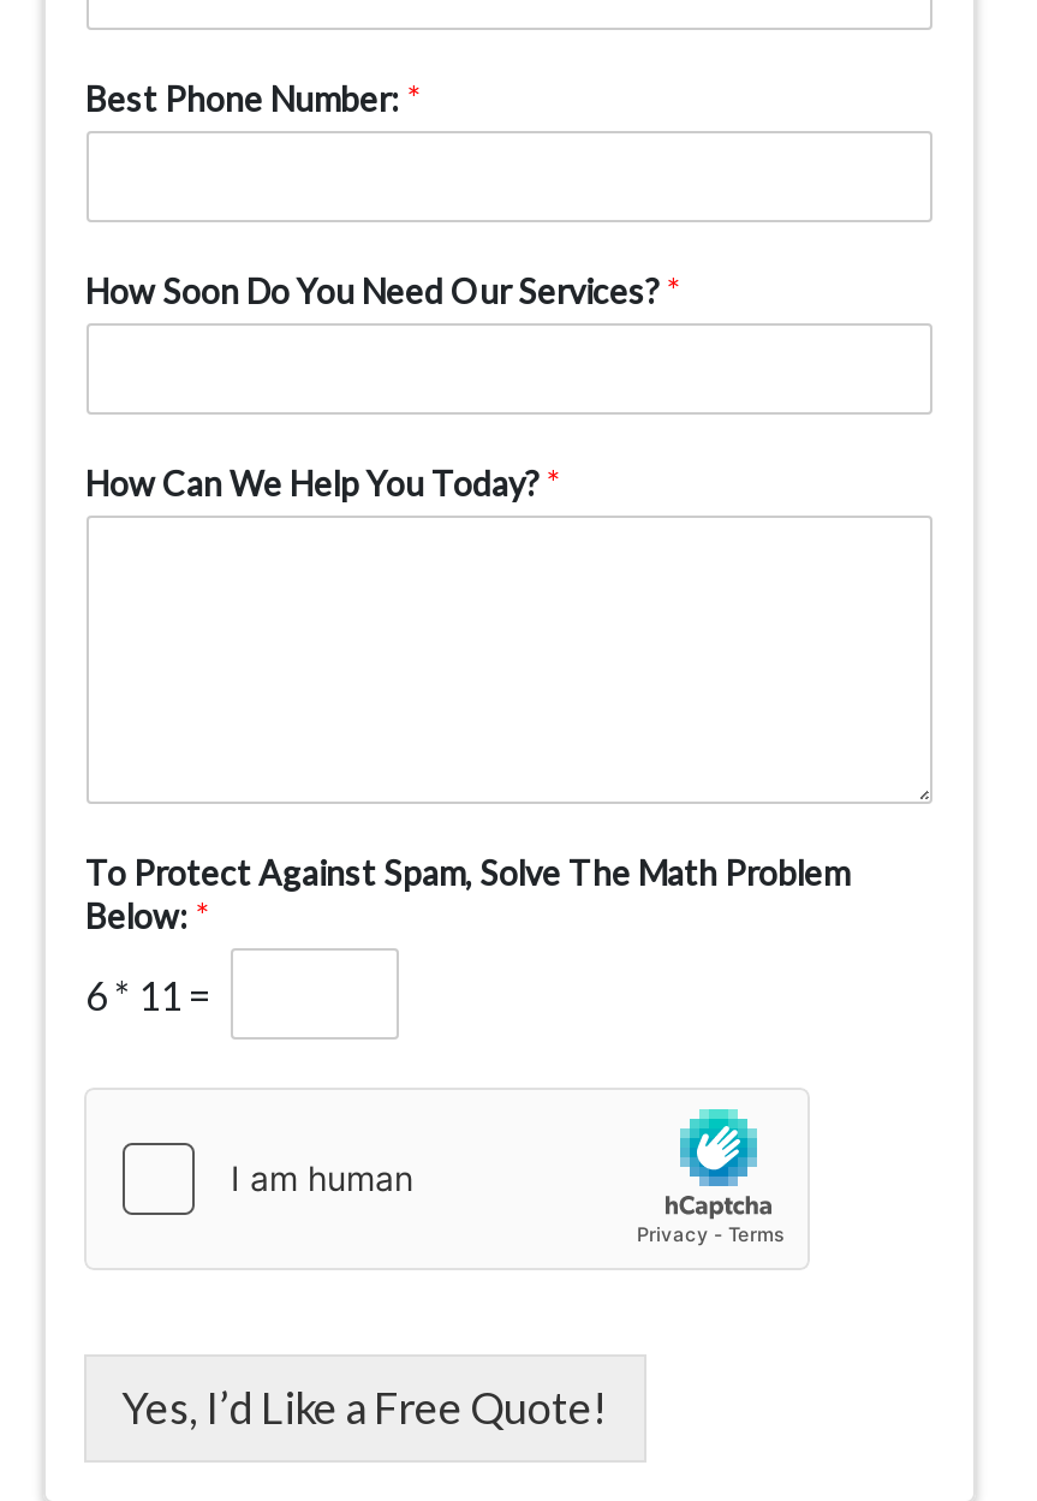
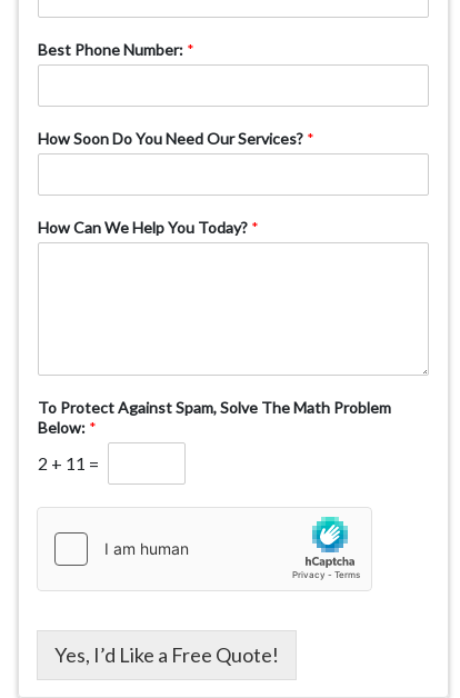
- 6 * 11 =
+ 2 + 11 =
